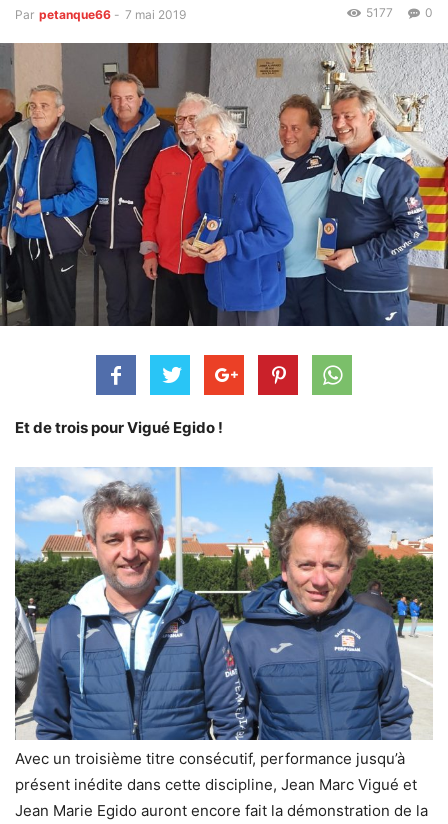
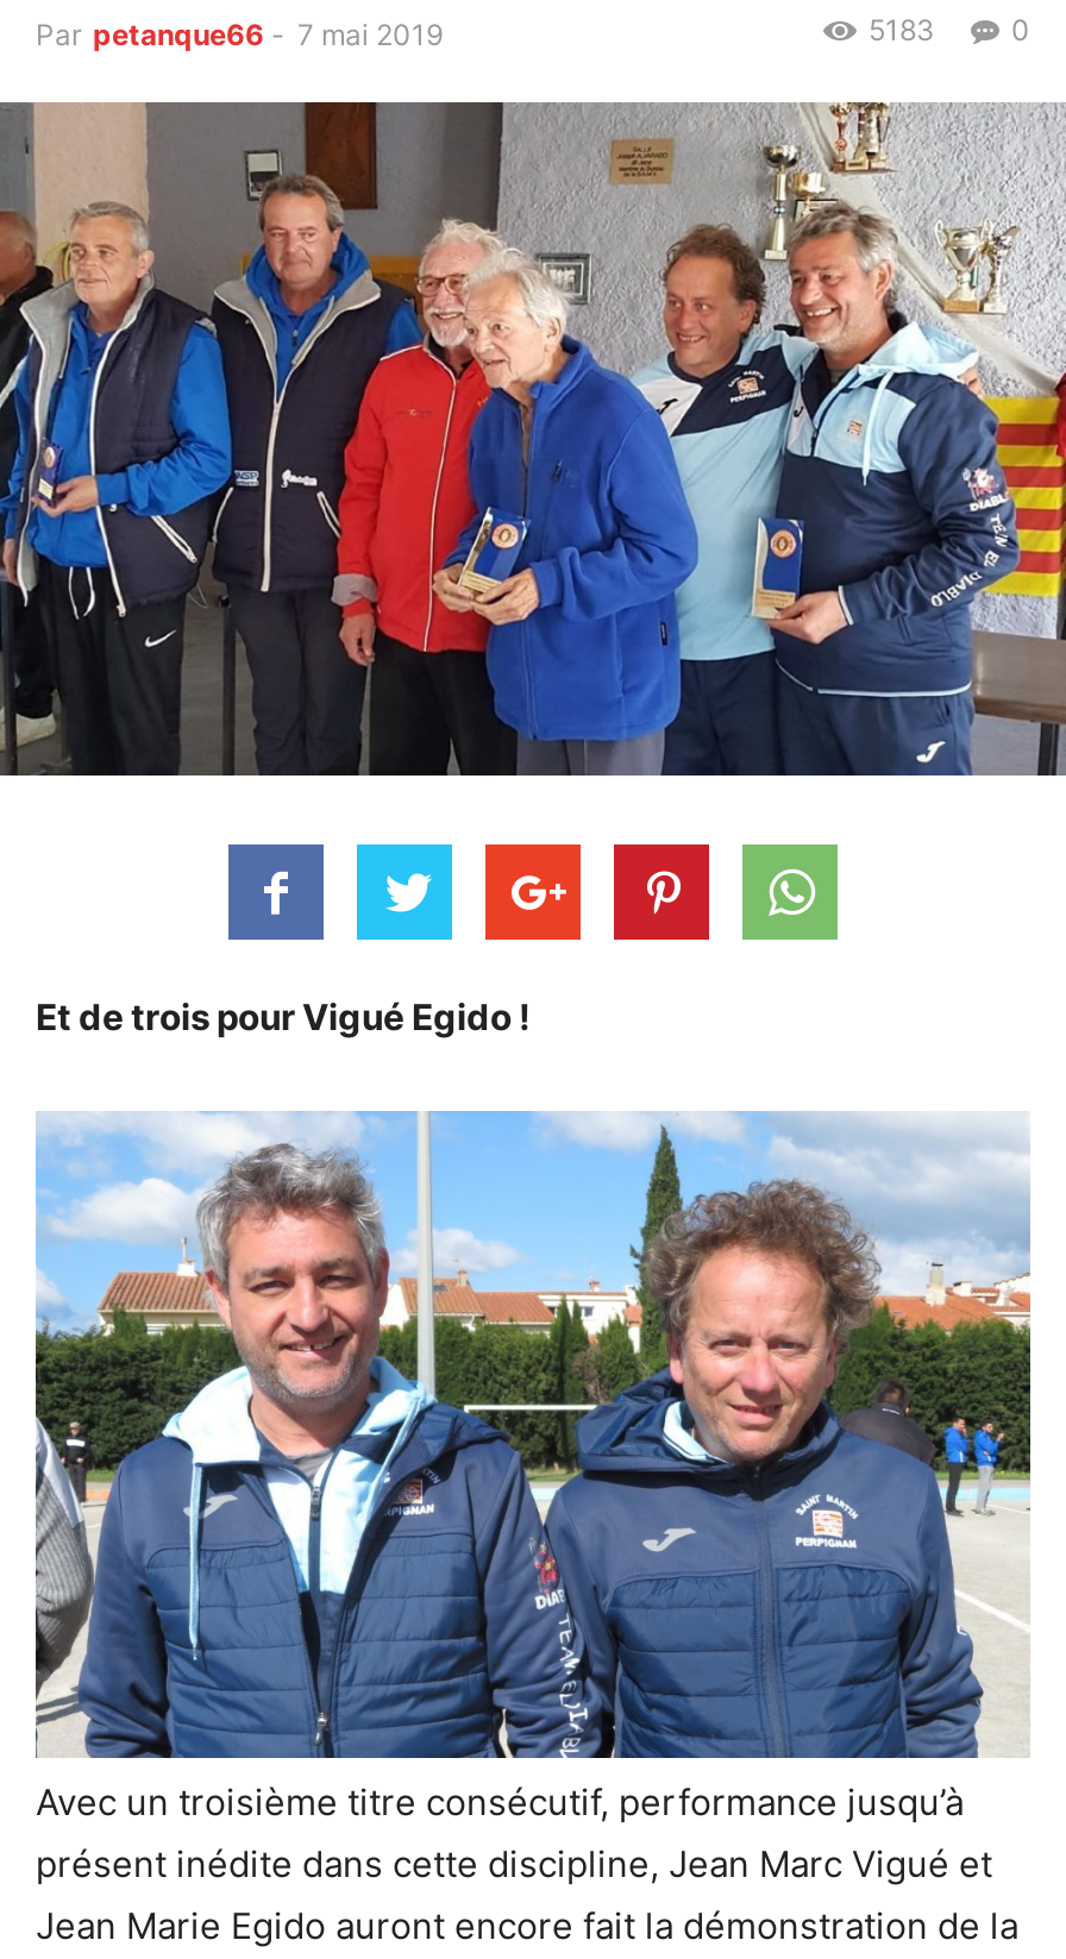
- 5177
+ 5183
